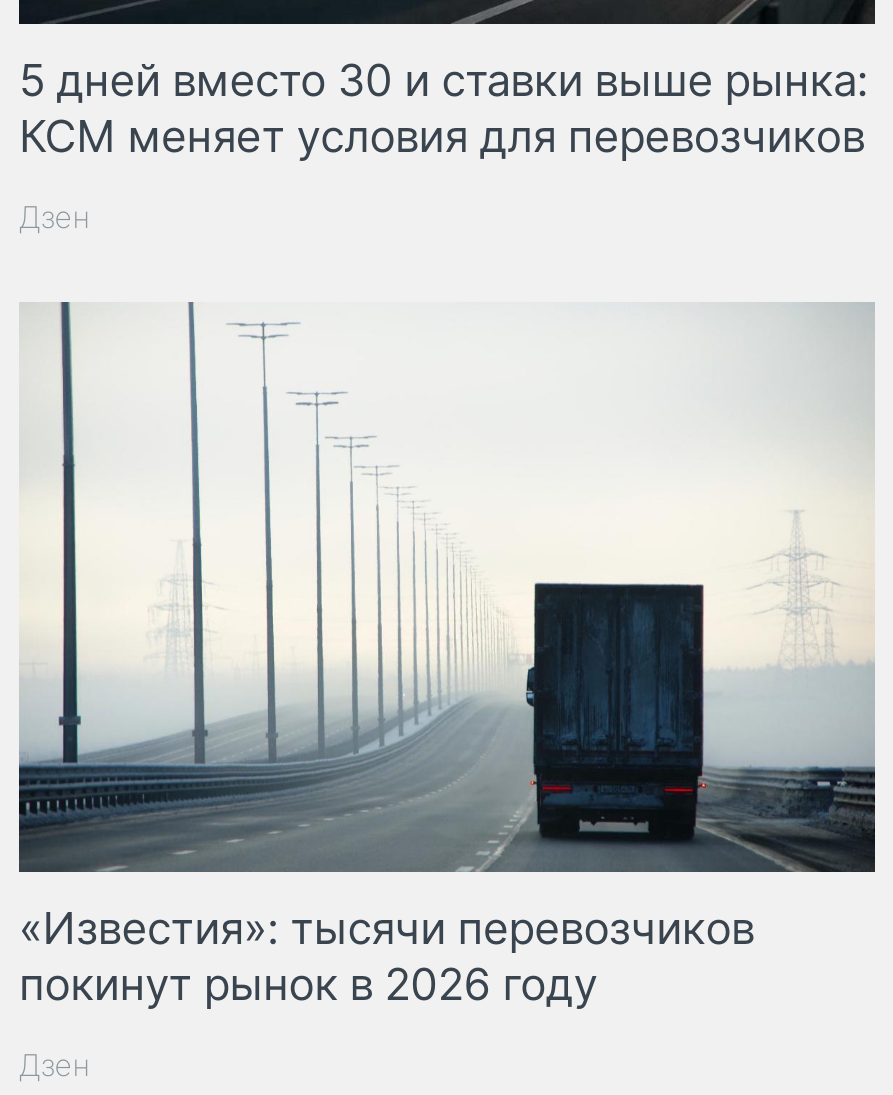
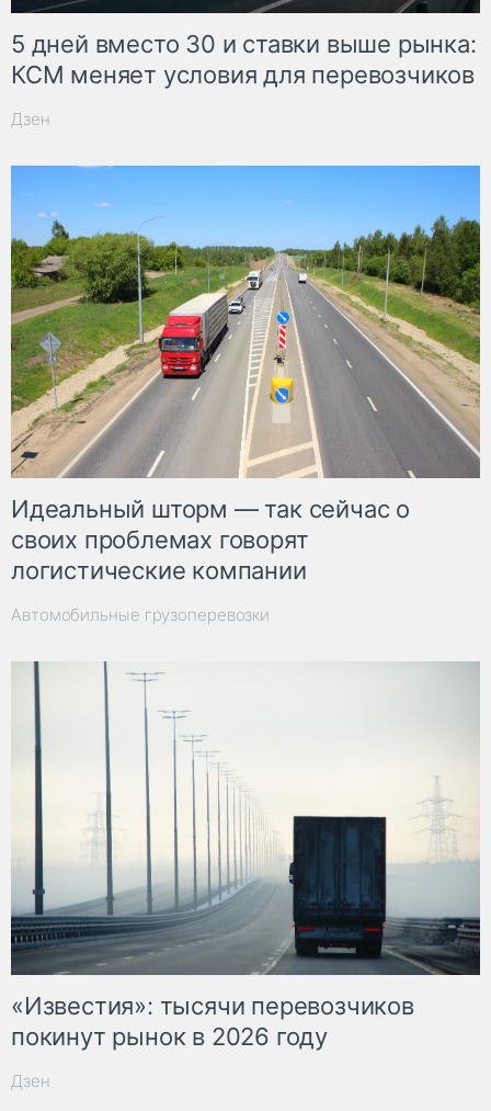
+ [image]
+ Идеальный шторм — так сейчас о
+ своих проблемах говорят
+ логистические компании
+ Автомобильные грузоперевозки
